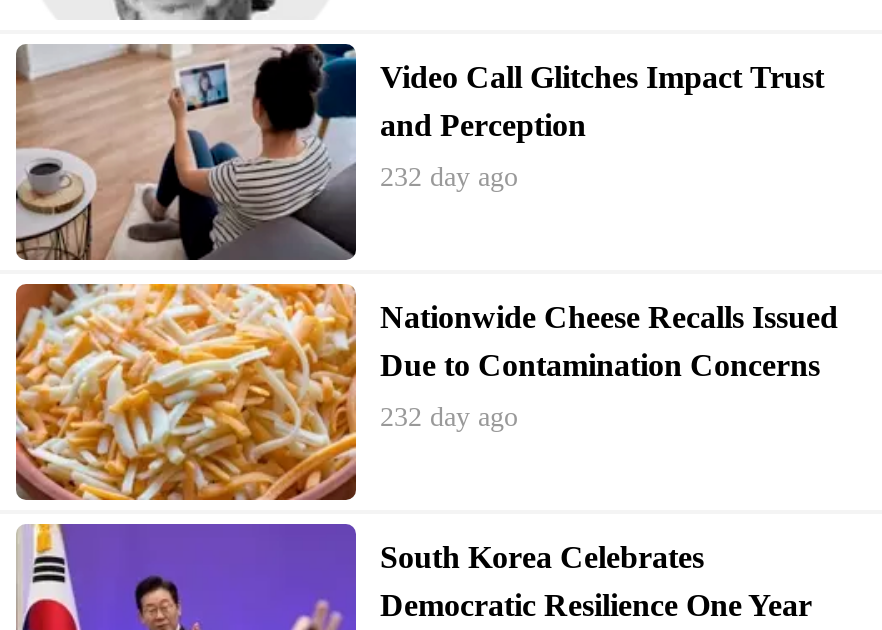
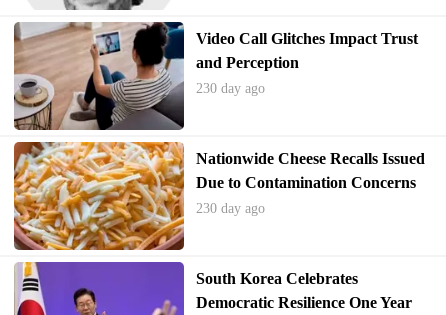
- 232 day ago
+ 230 day ago

- 232 day ago
+ 230 day ago
